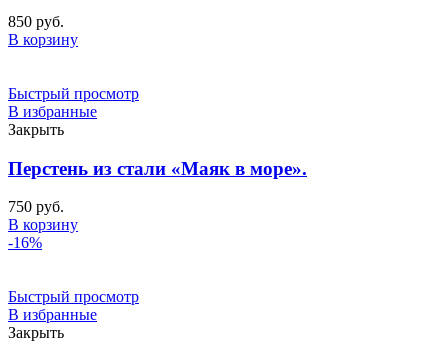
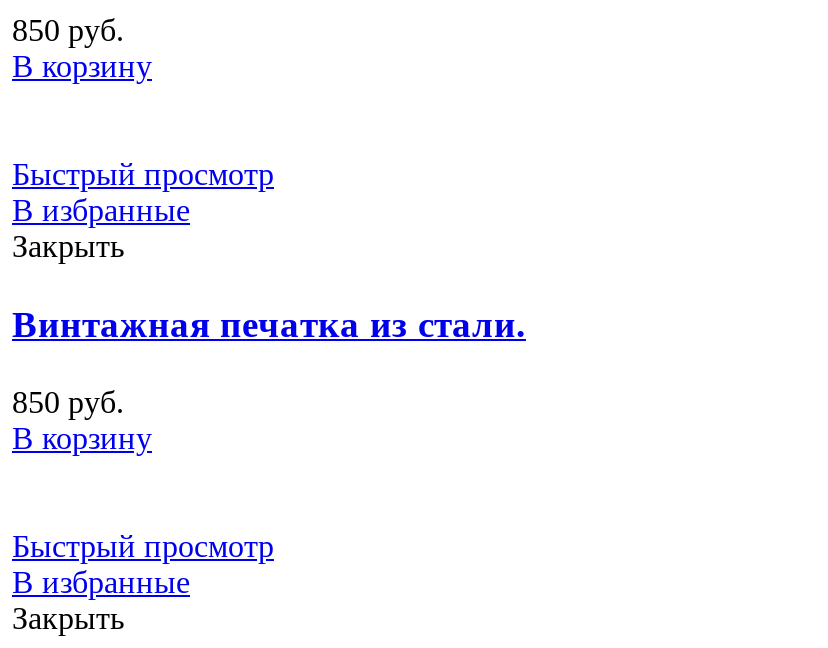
- Перстень из стали «Маяк в море».
+ Винтажная печатка из стали.

- 750 руб.
+ 850 руб.

- -16%
